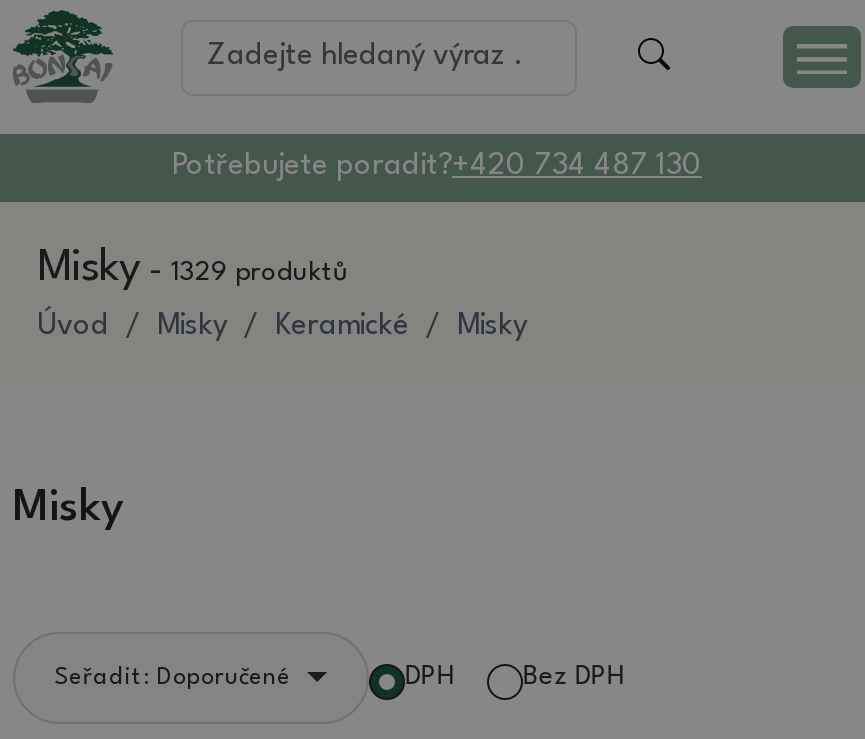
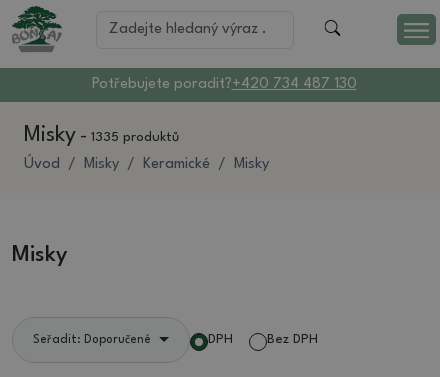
- Misky - 1329 produktů
+ Misky - 1335 produktů
